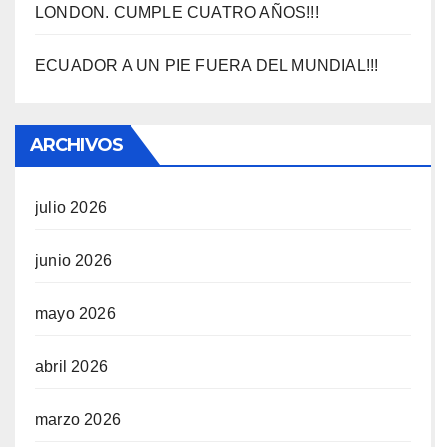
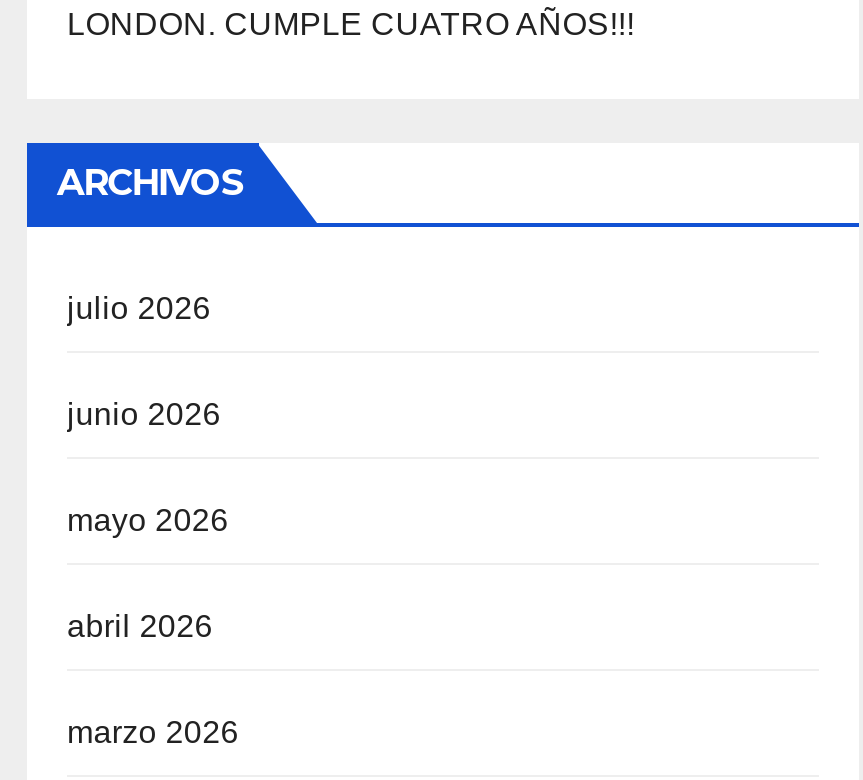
- ECUADOR A UN PIE FUERA DEL MUNDIAL!!!
